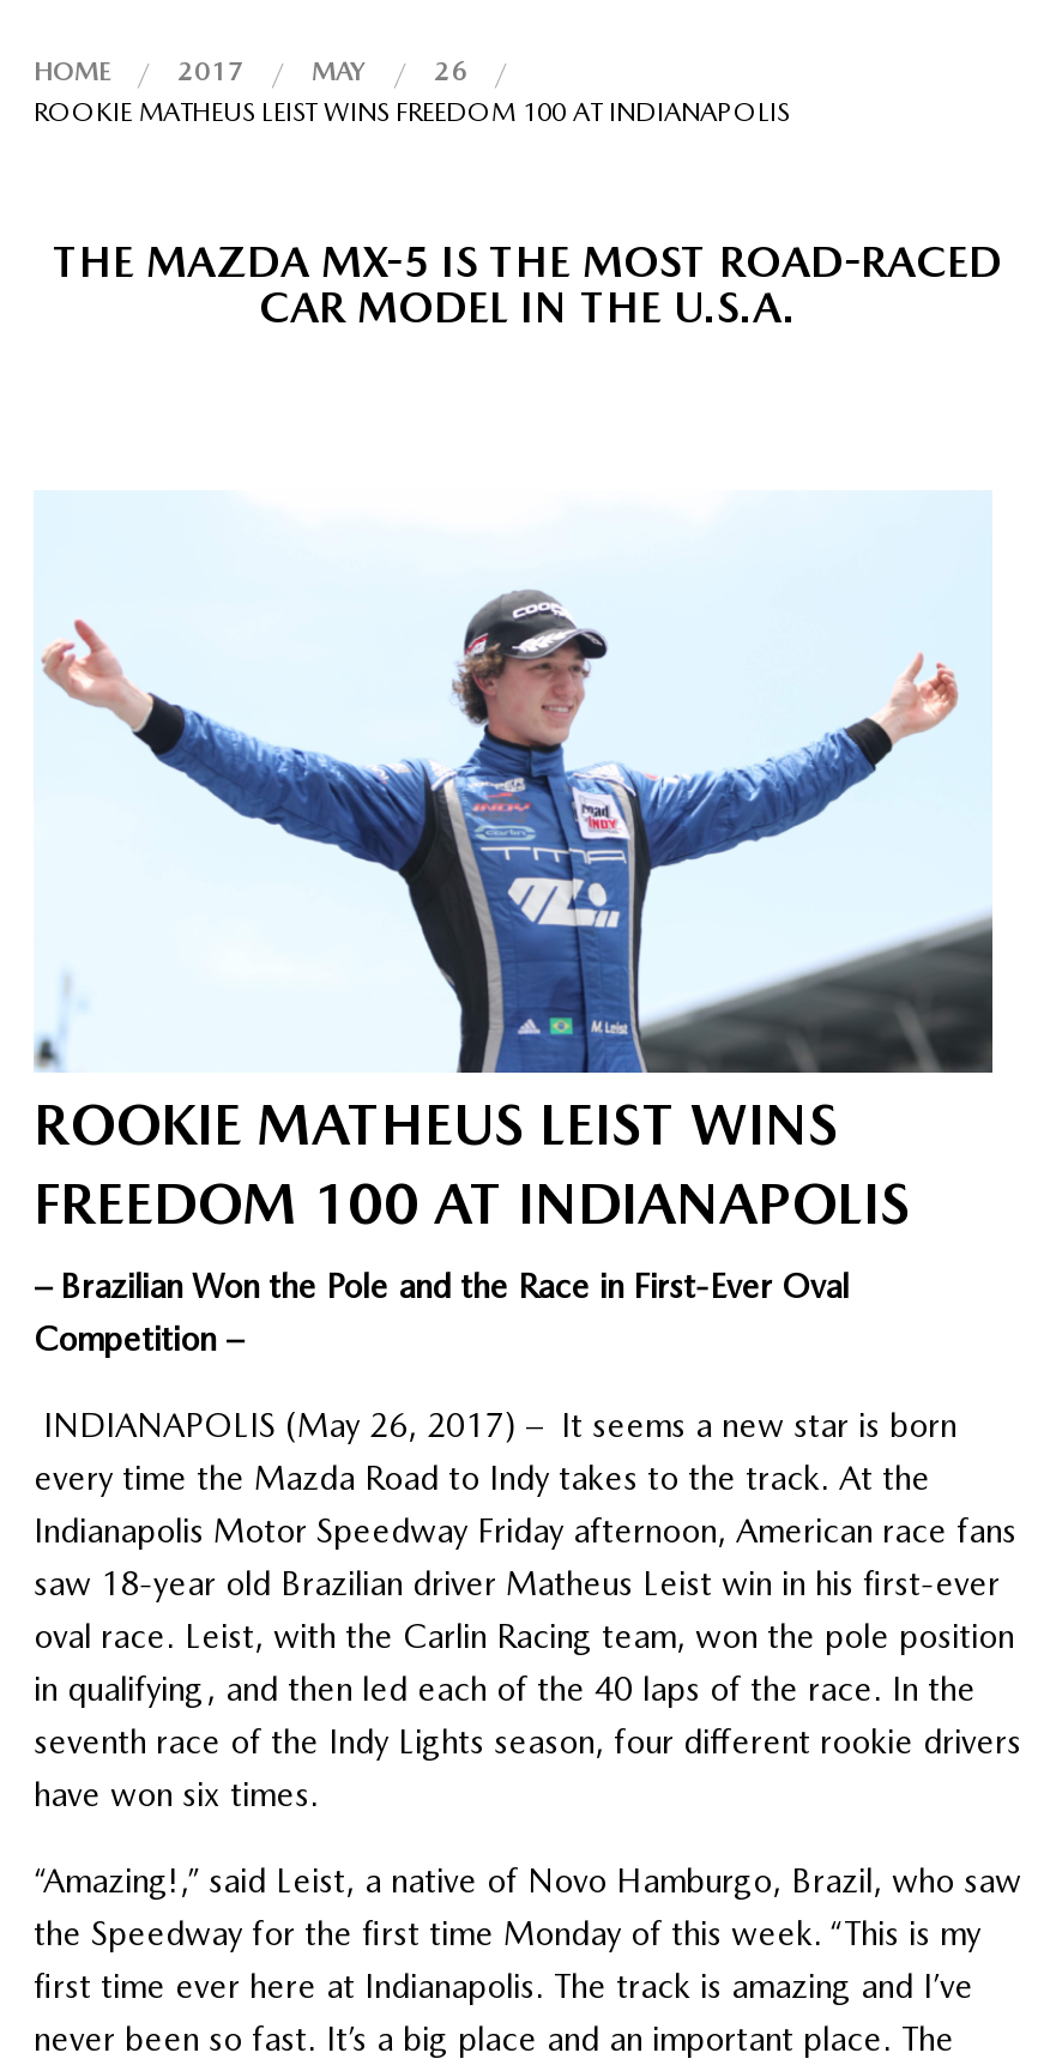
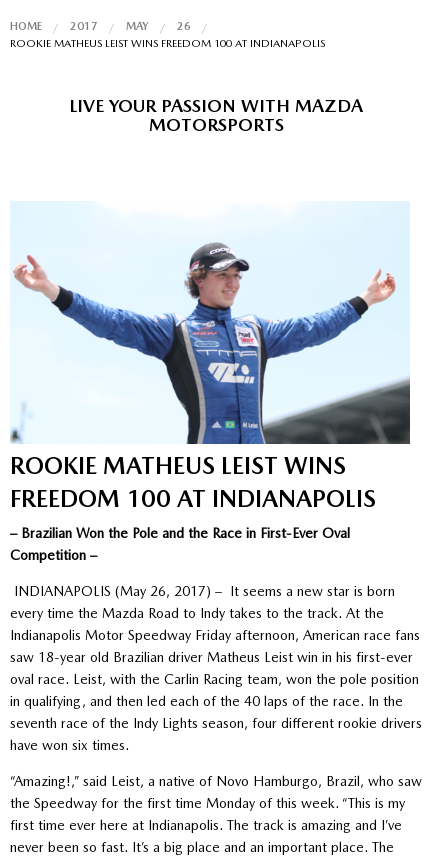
- THE MAZDA MX-5 IS THE MOST ROAD-RACED
- CAR MODEL IN THE U.S.A.
+ LIVE YOUR PASSION WITH MAZDA
+ MOTORSPORTS
